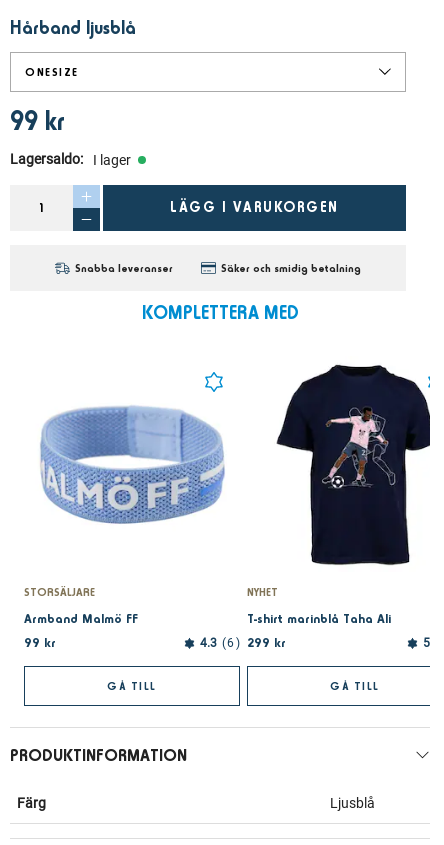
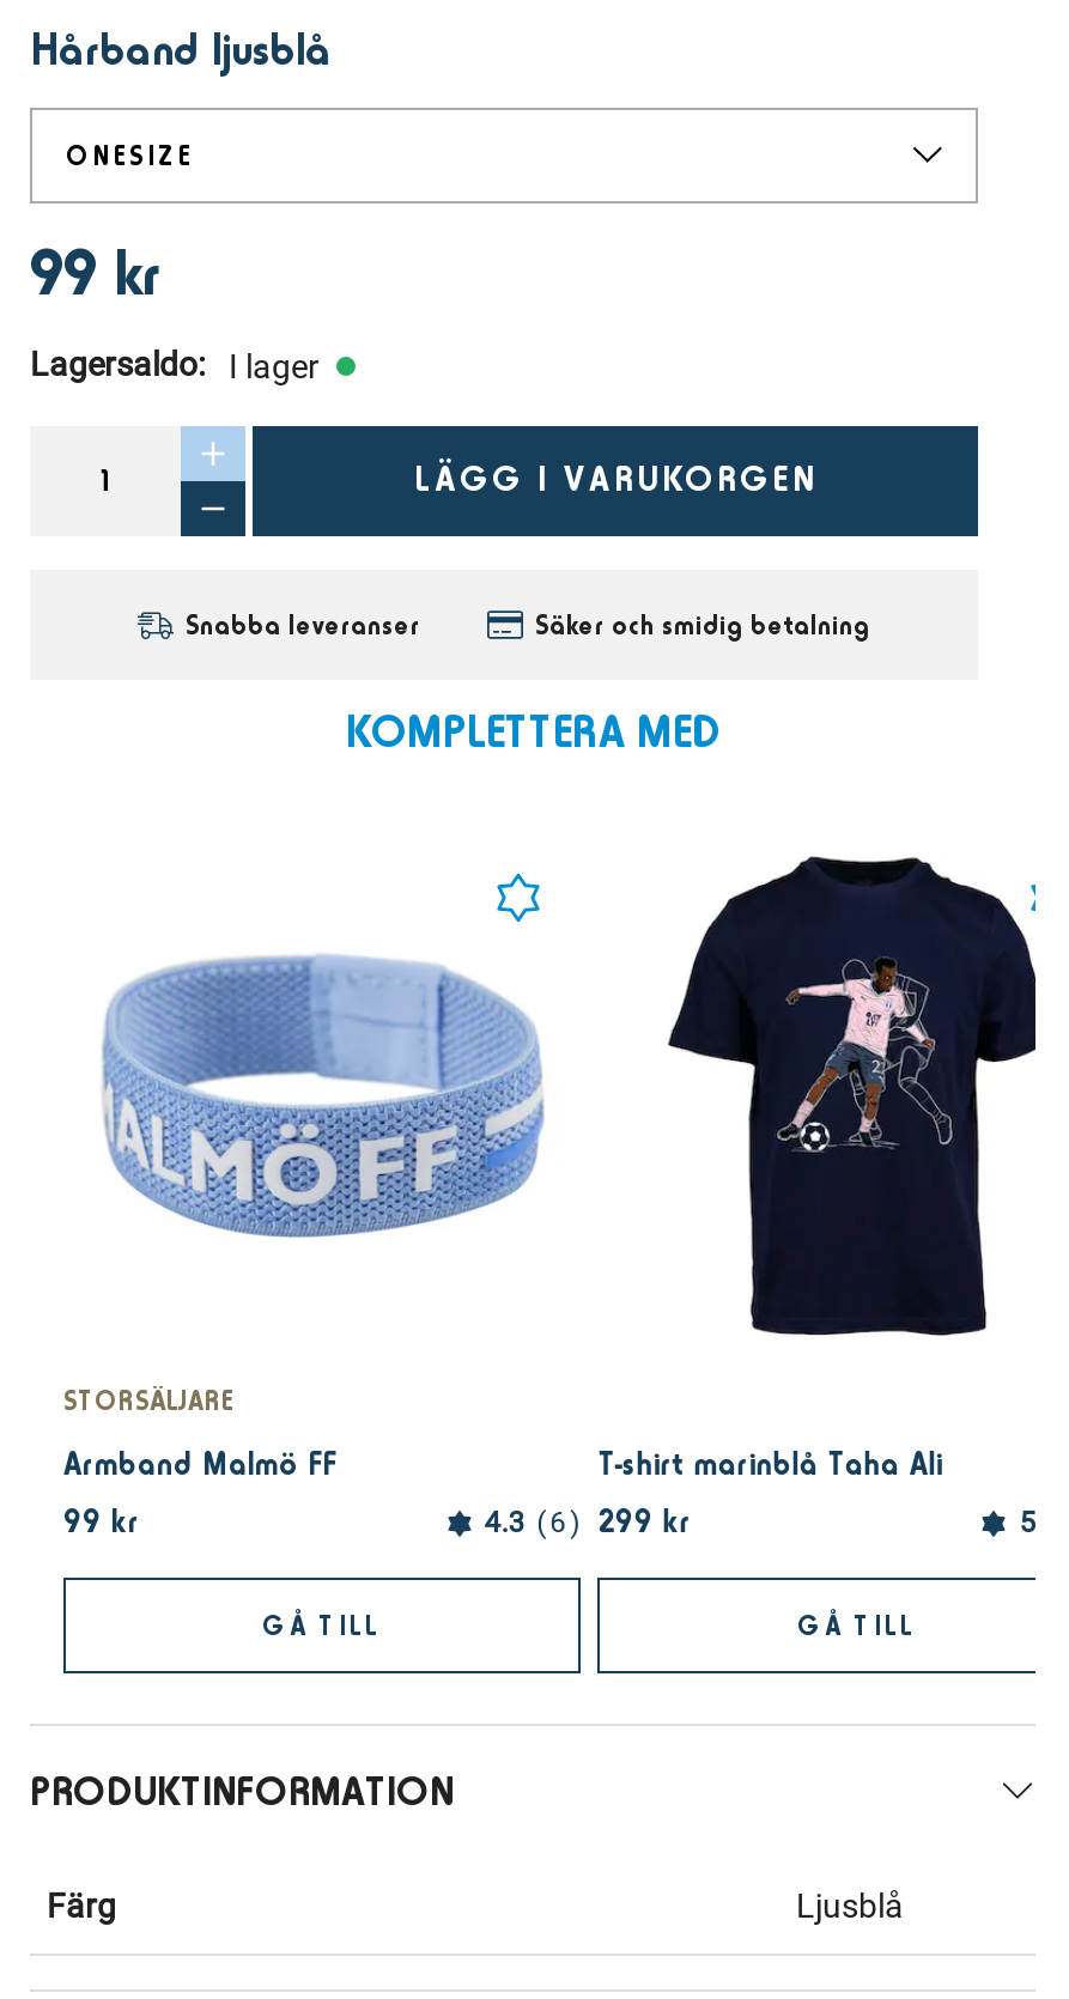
- NYHET
